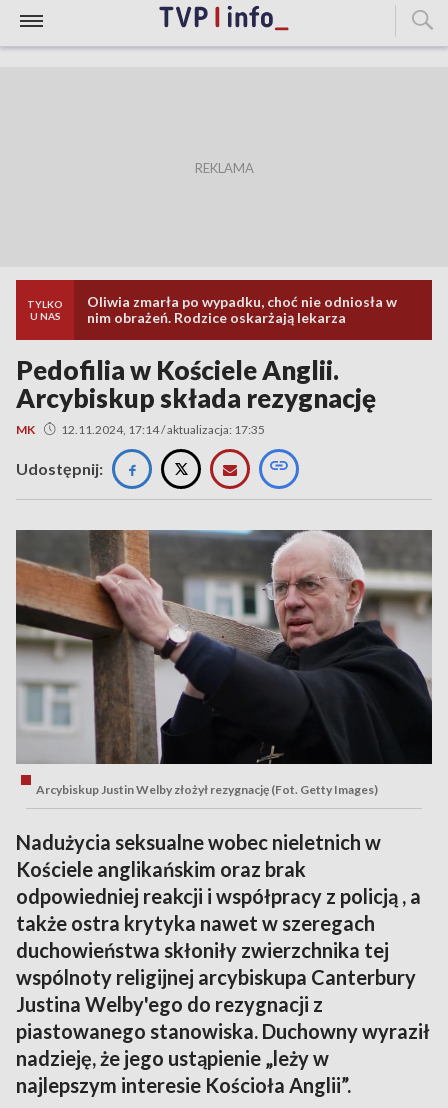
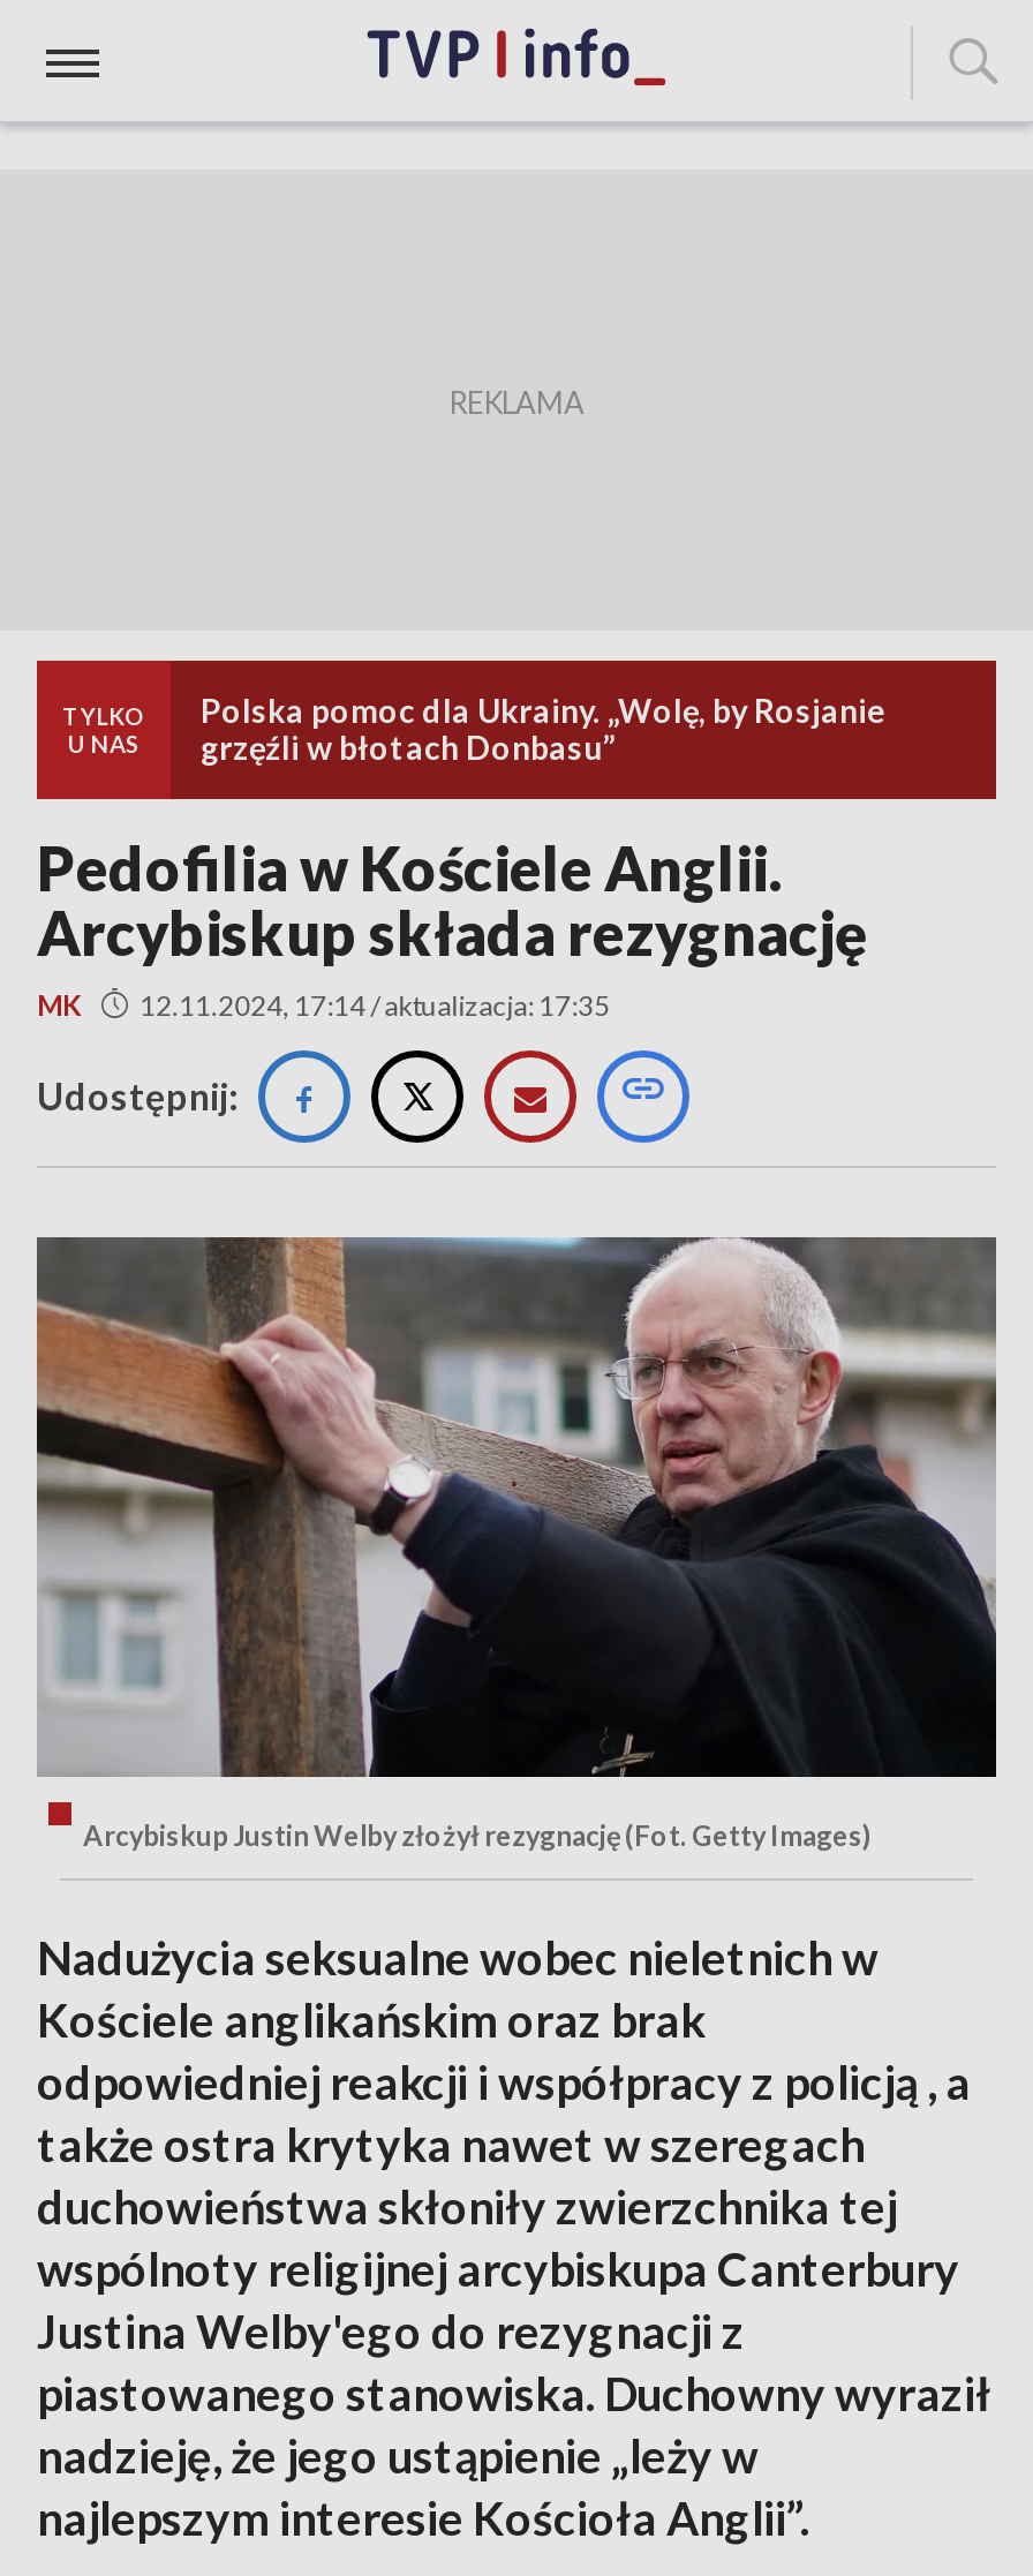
- Oliwia zmarła po wypadku, choć nie odniosła w
- nim obrażeń. Rodzice oskarżają lekarza
+ Polska pomoc dla Ukrainy. „Wolę, by Rosjanie
+ grzęźli w błotach Donbasu”
